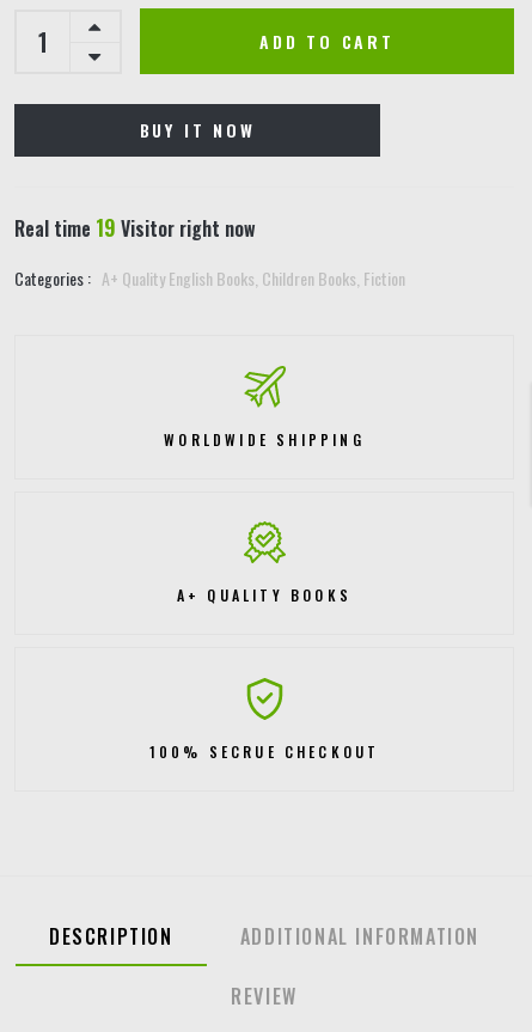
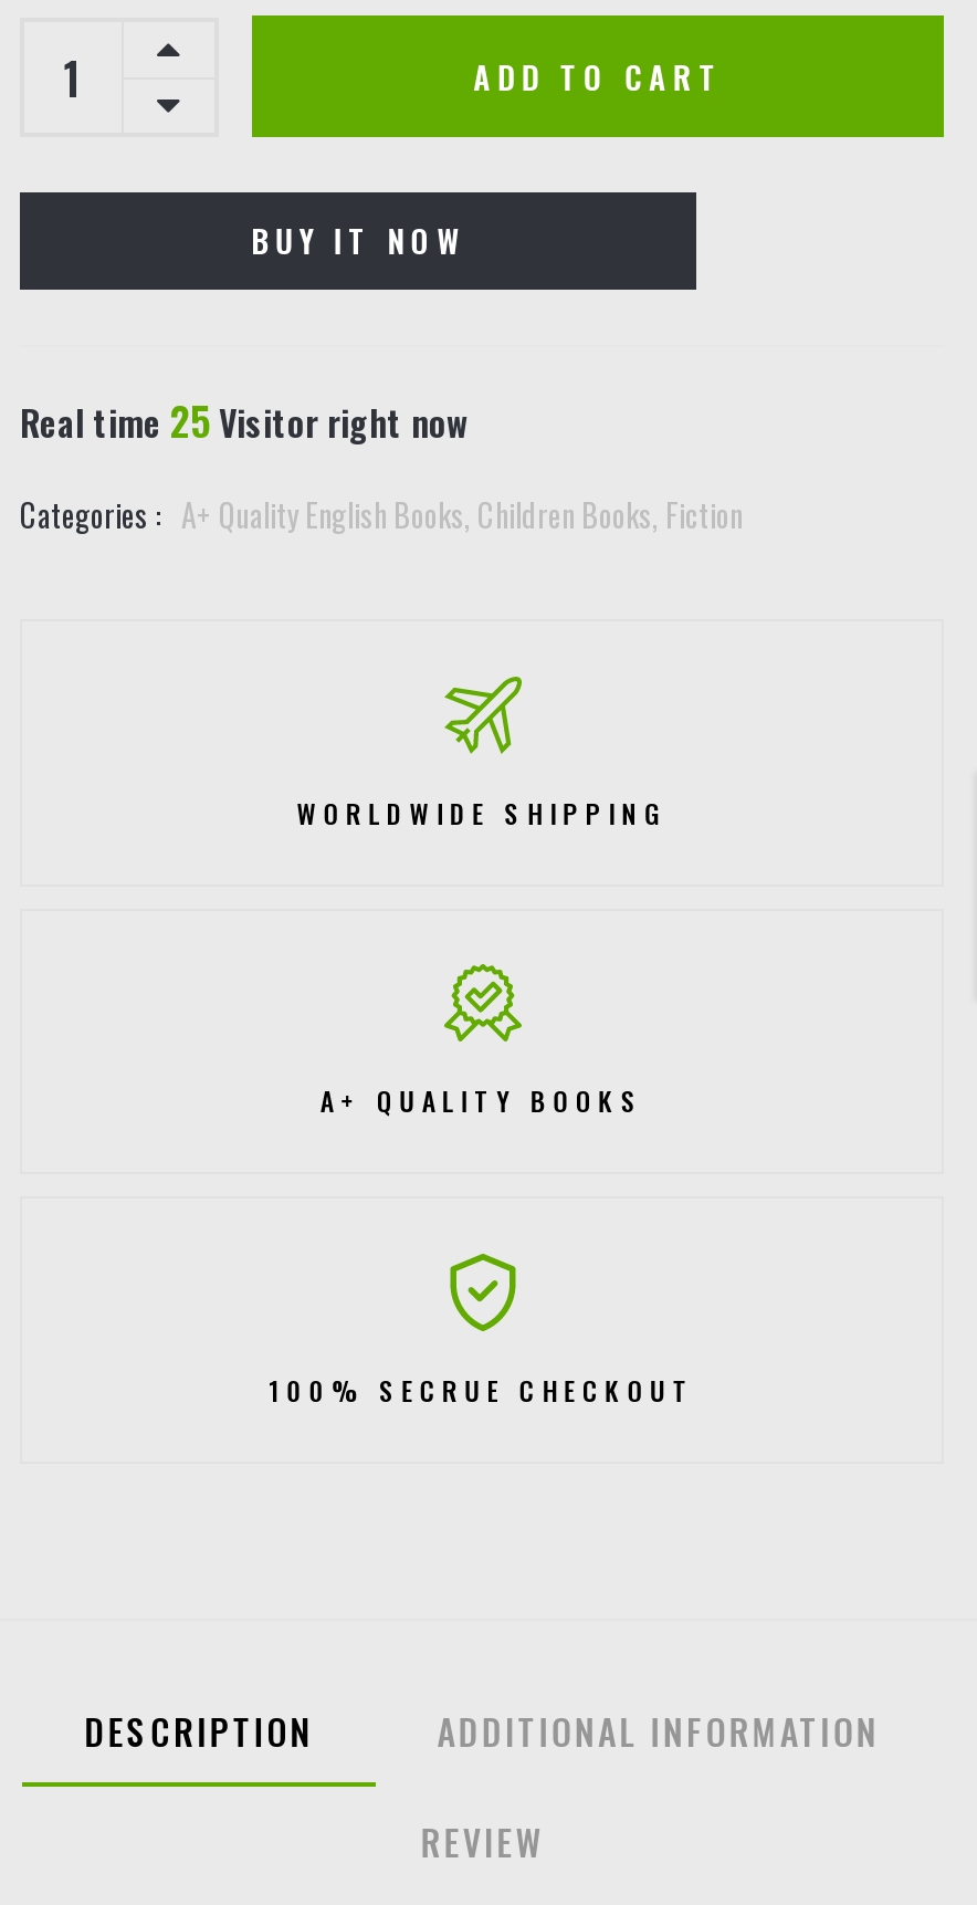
- Real time 19 Visitor right now
+ Real time 25 Visitor right now
